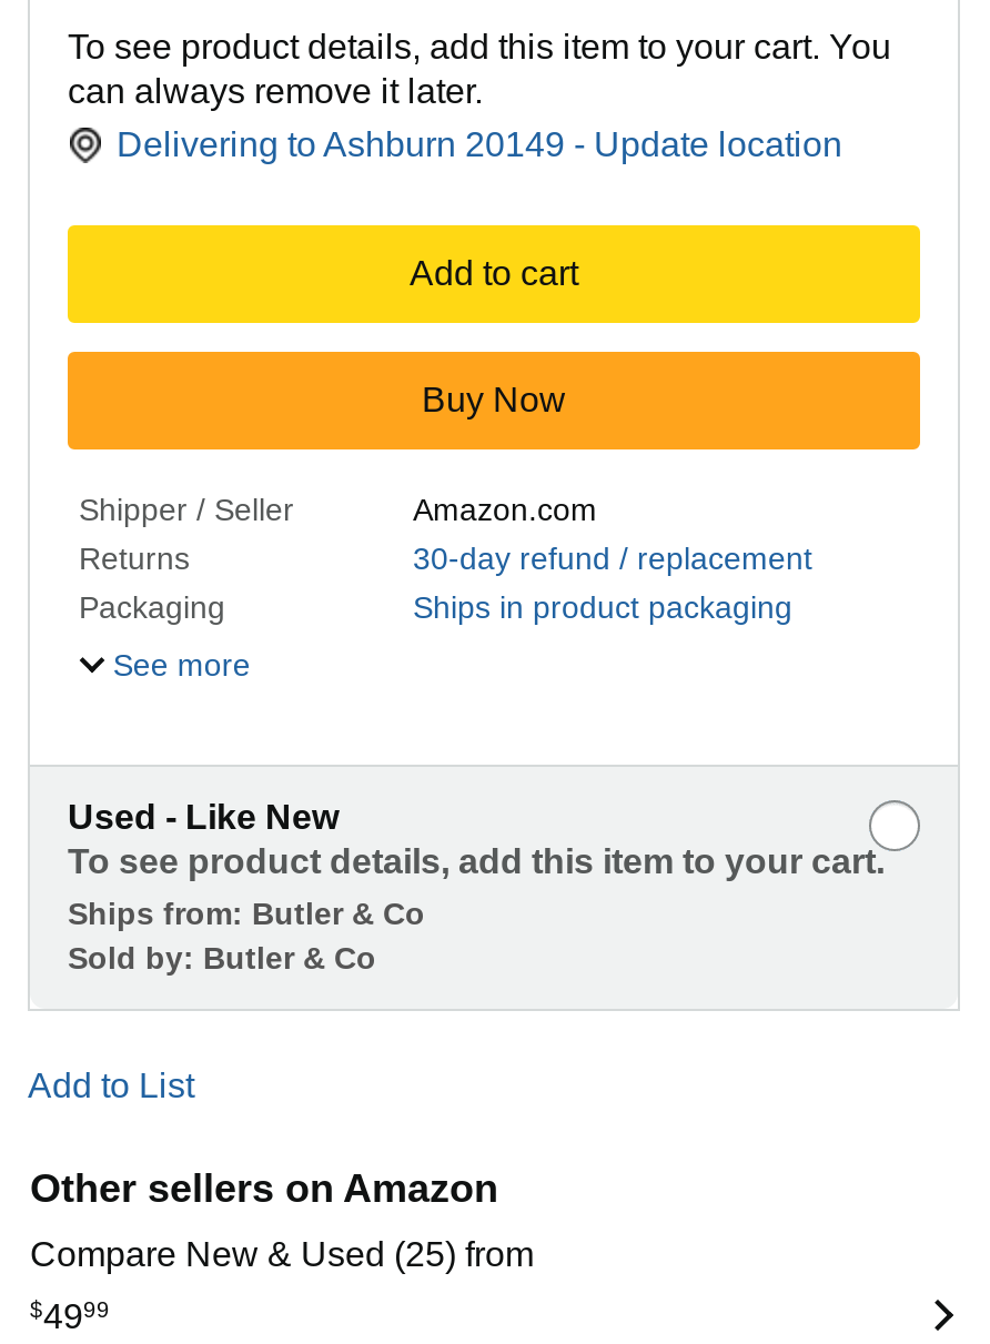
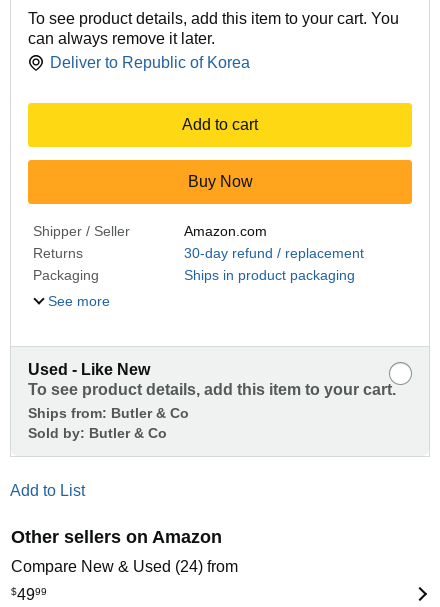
- Delivering to Ashburn 20149 - Update location
+ Deliver to Republic of Korea

- Compare New & Used (25) from
+ Compare New & Used (24) from
